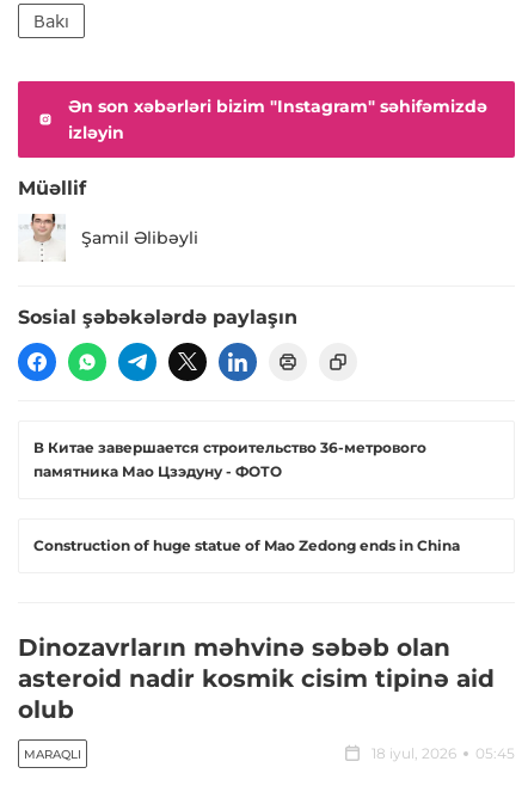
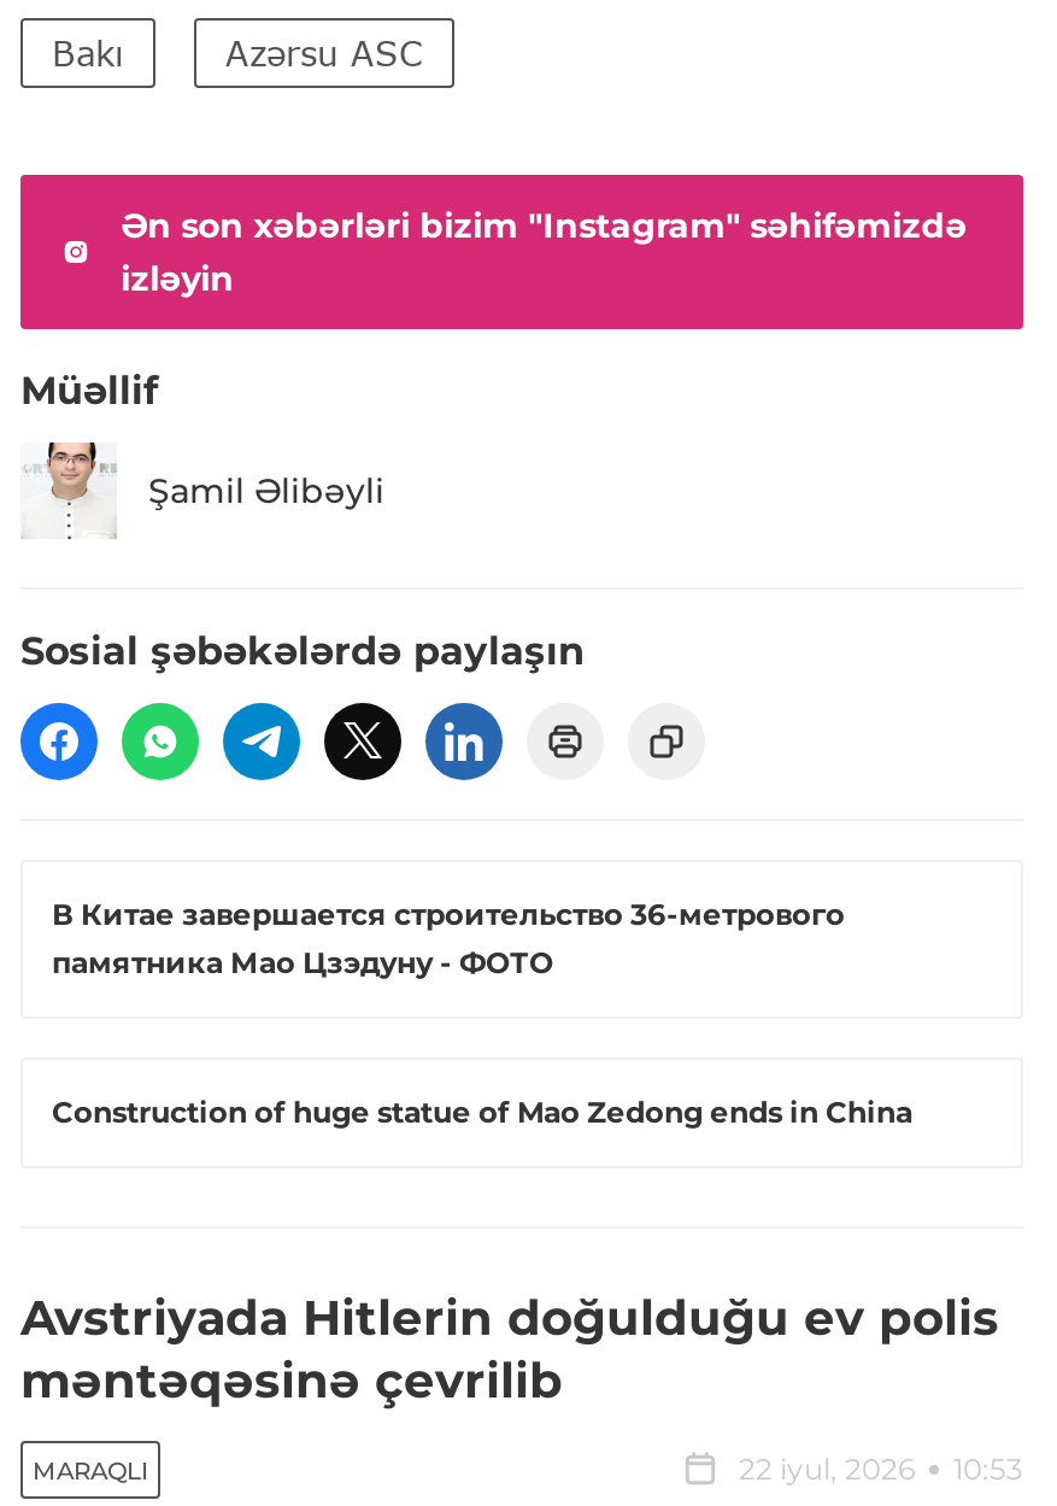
+ Azərsu ASC

- Dinozavrların məhvinə səbəb olan
- asteroid nadir kosmik cisim tipinə aid
- olub
+ Avstriyada Hitlerin doğulduğu ev polis
+ məntəqəsinə çevrilib

- 18 iyul, 2026
- 05:45
+ 22 iyul, 2026
+ 10:53
